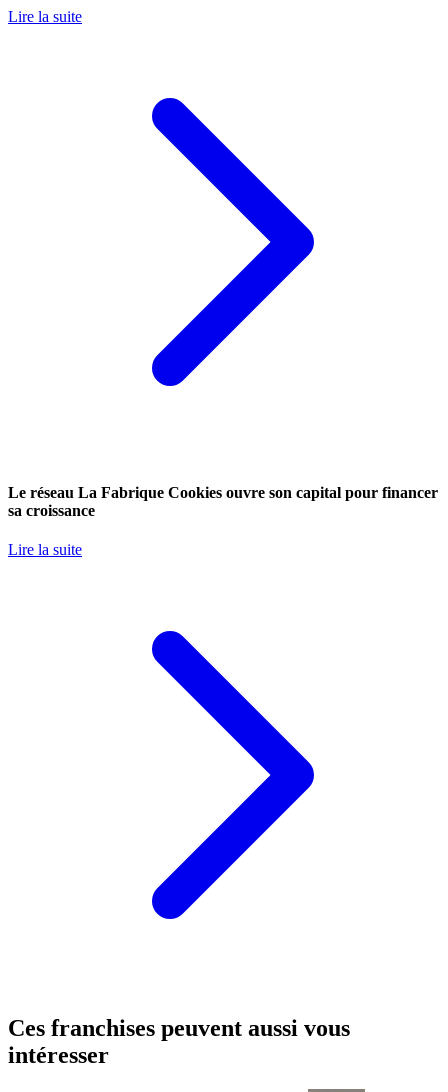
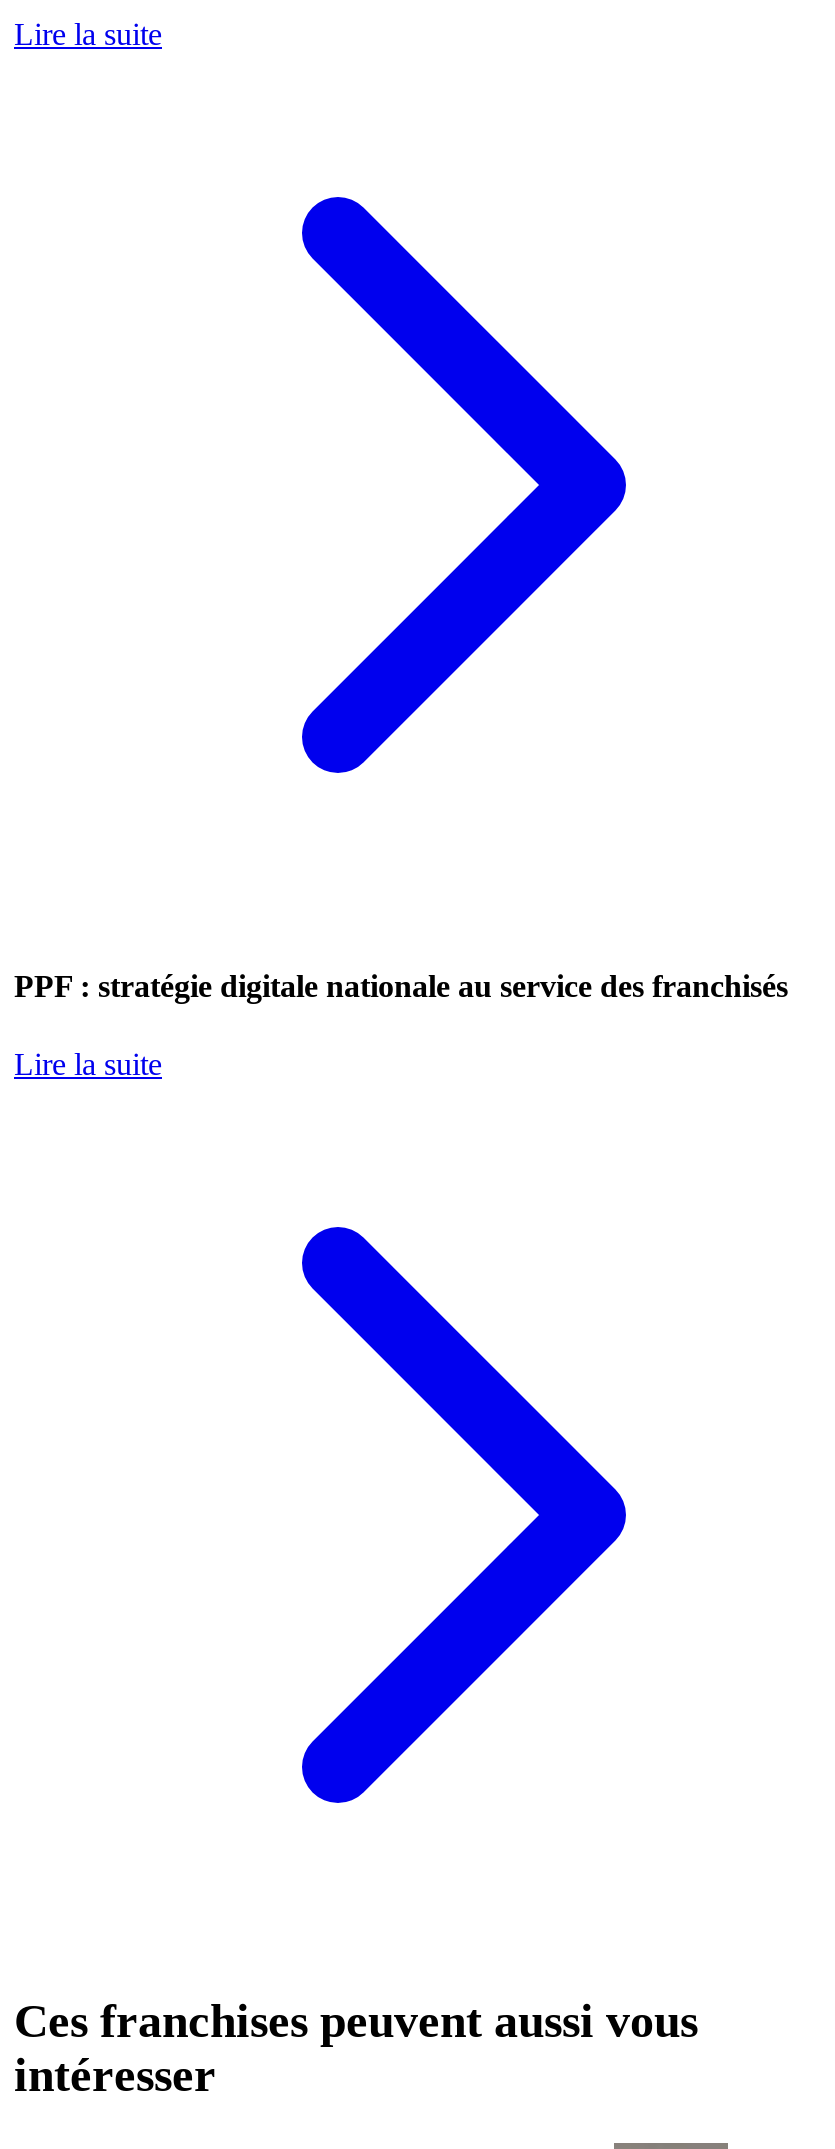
- Le réseau La Fabrique Cookies ouvre son capital pour financer
- sa croissance
+ PPF : stratégie digitale nationale au service des franchisés
